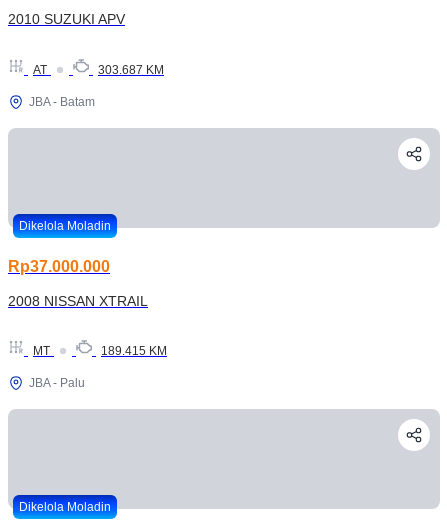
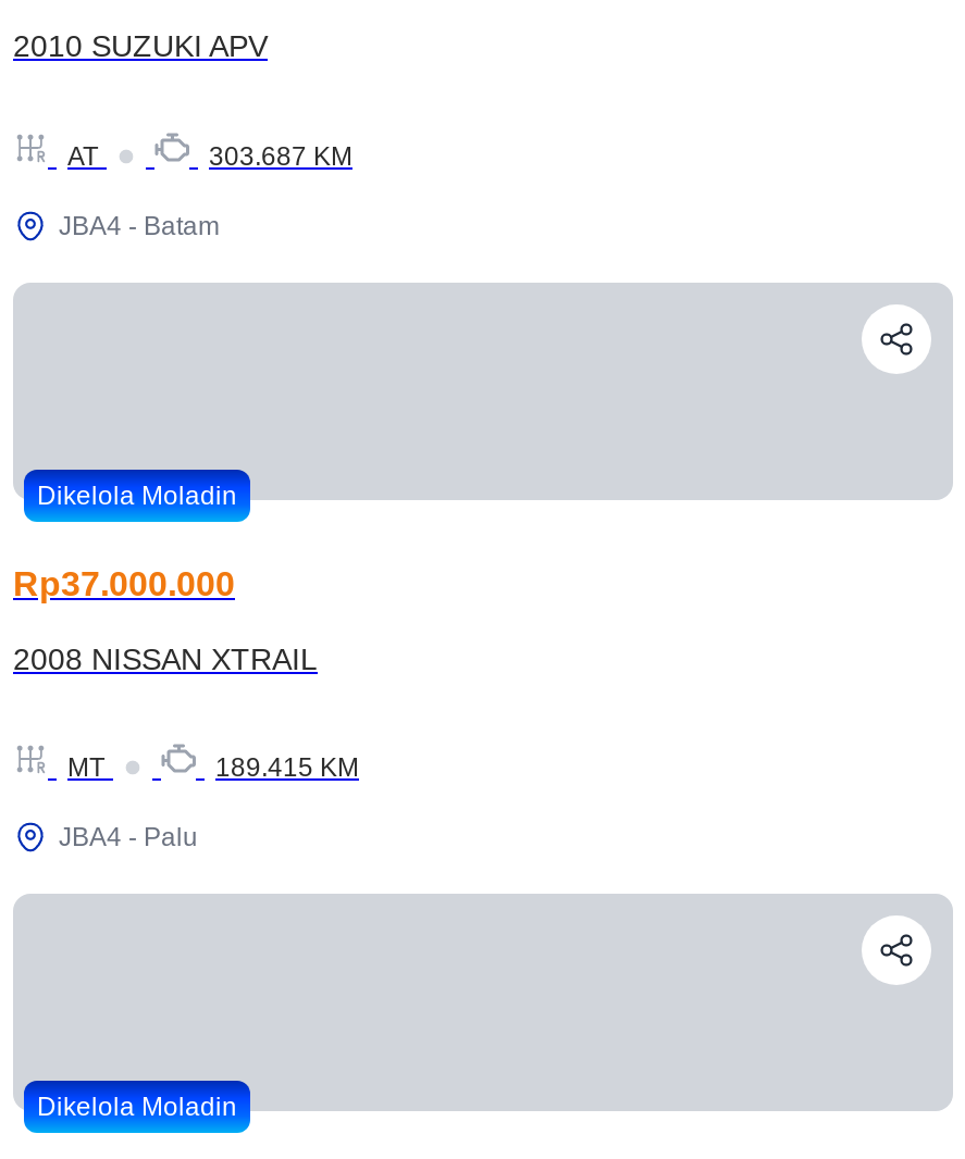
- JBA - Batam
+ JBA4 - Batam

- JBA - Palu
+ JBA4 - Palu
